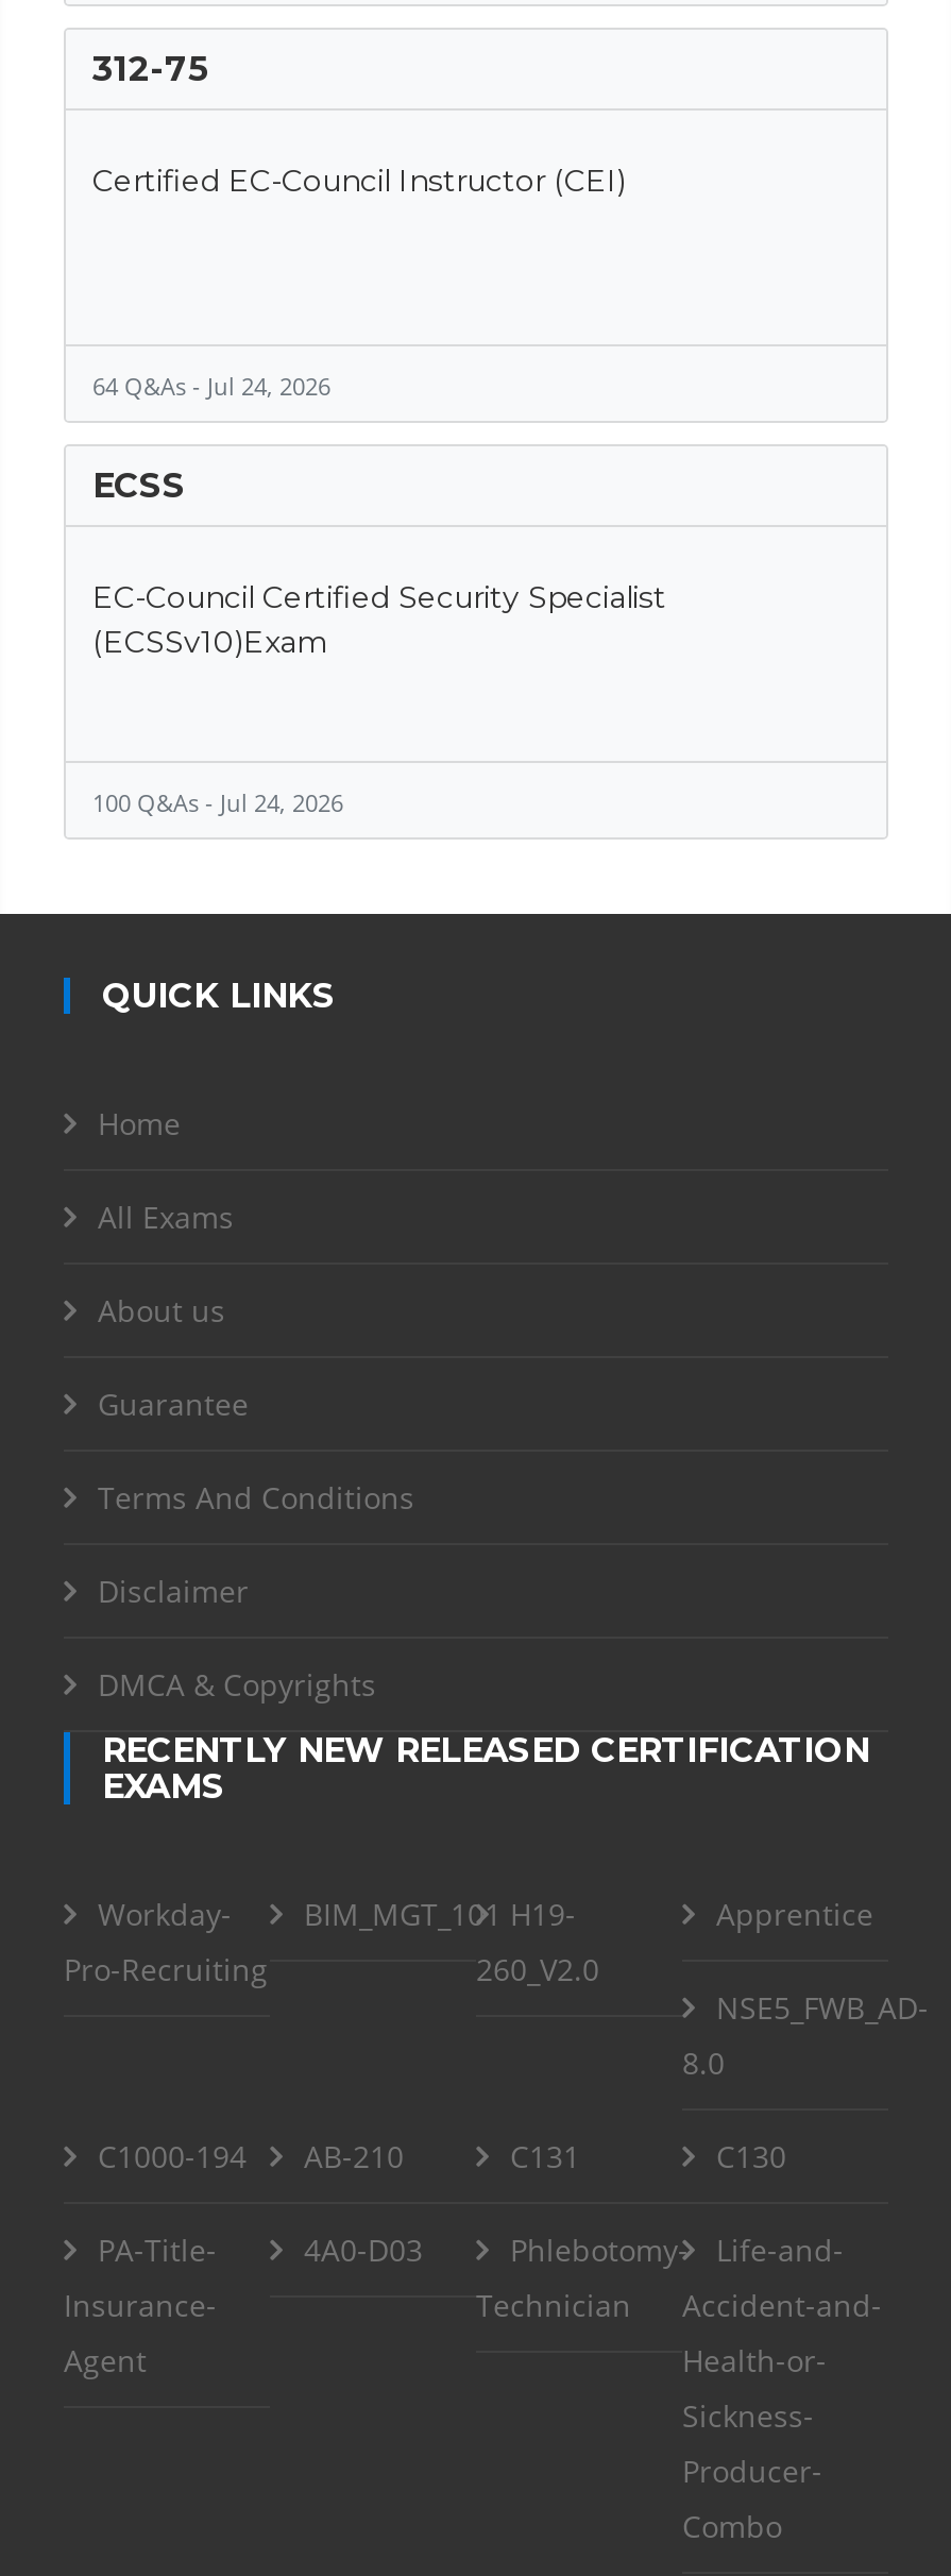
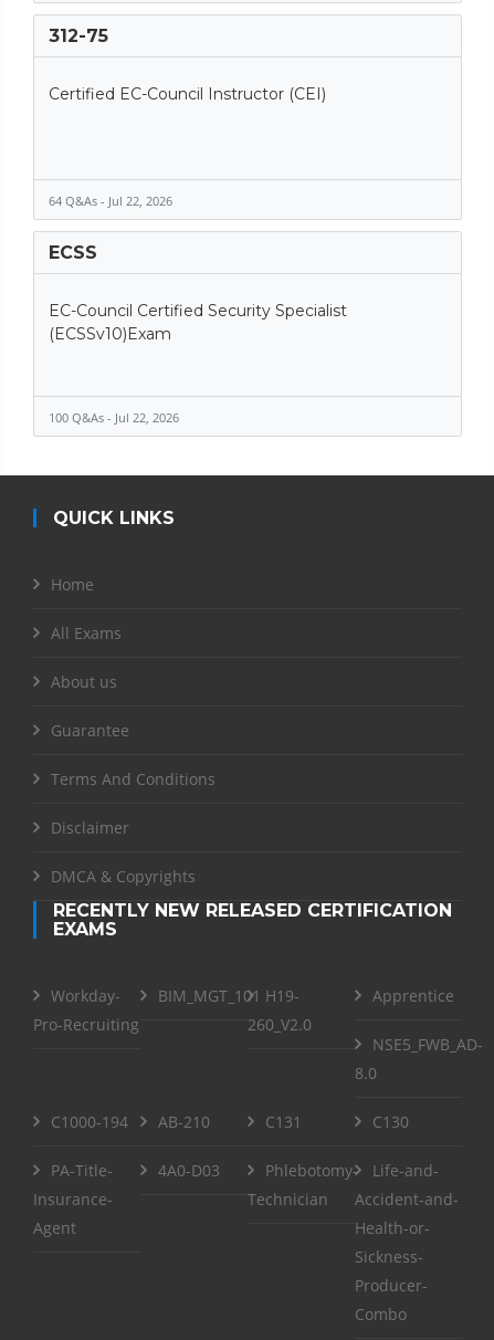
- 64 Q&As - Jul 24, 2026
+ 64 Q&As - Jul 22, 2026

- 100 Q&As - Jul 24, 2026
+ 100 Q&As - Jul 22, 2026
